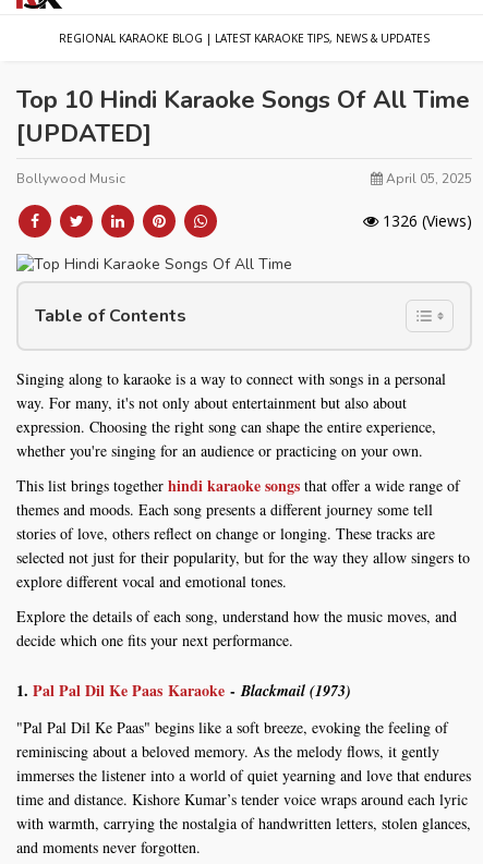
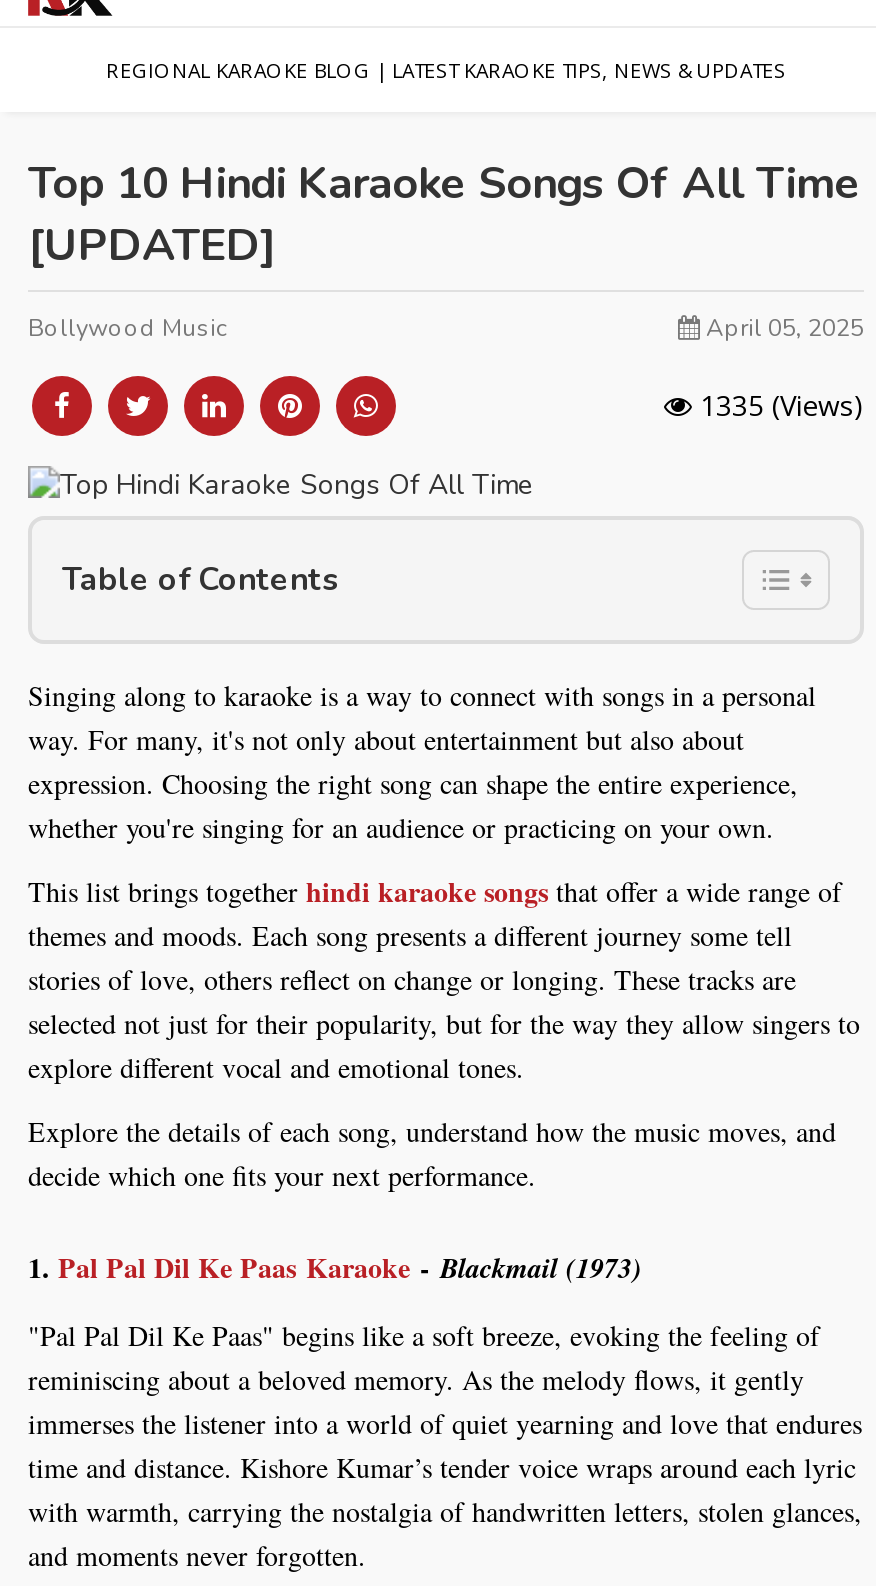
- 1326 (Views)
+ 1335 (Views)
